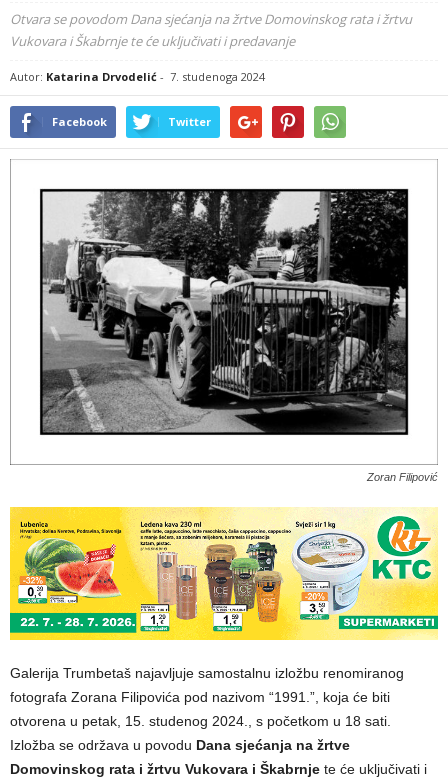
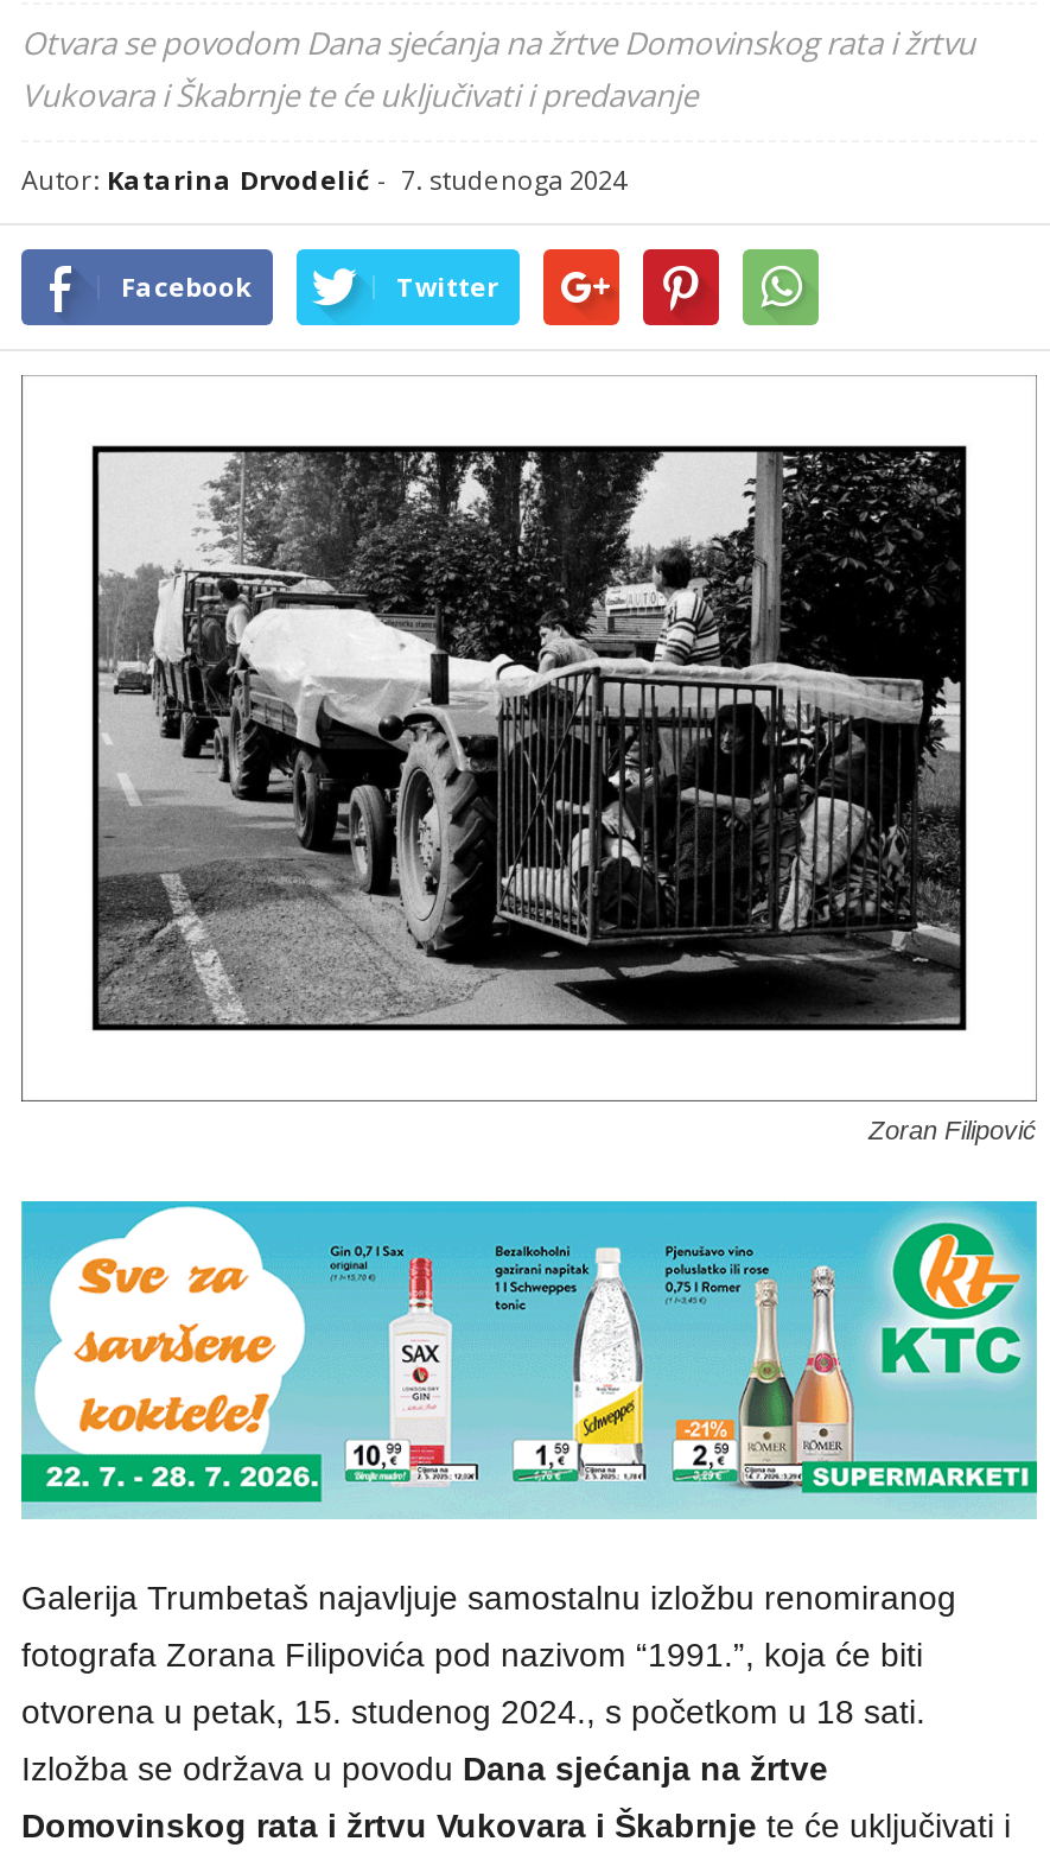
- [image]
+ [image]
